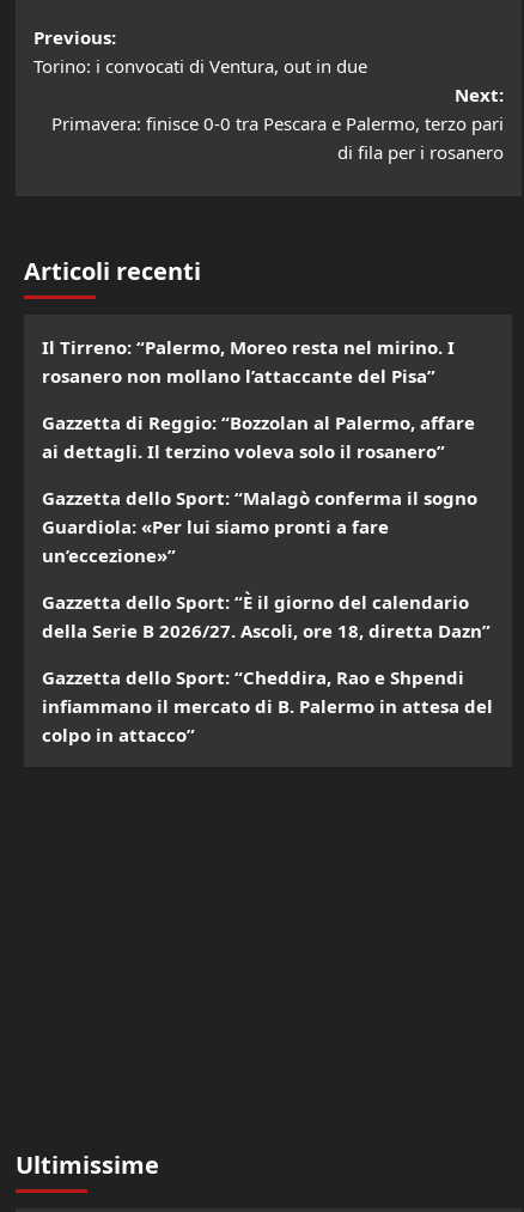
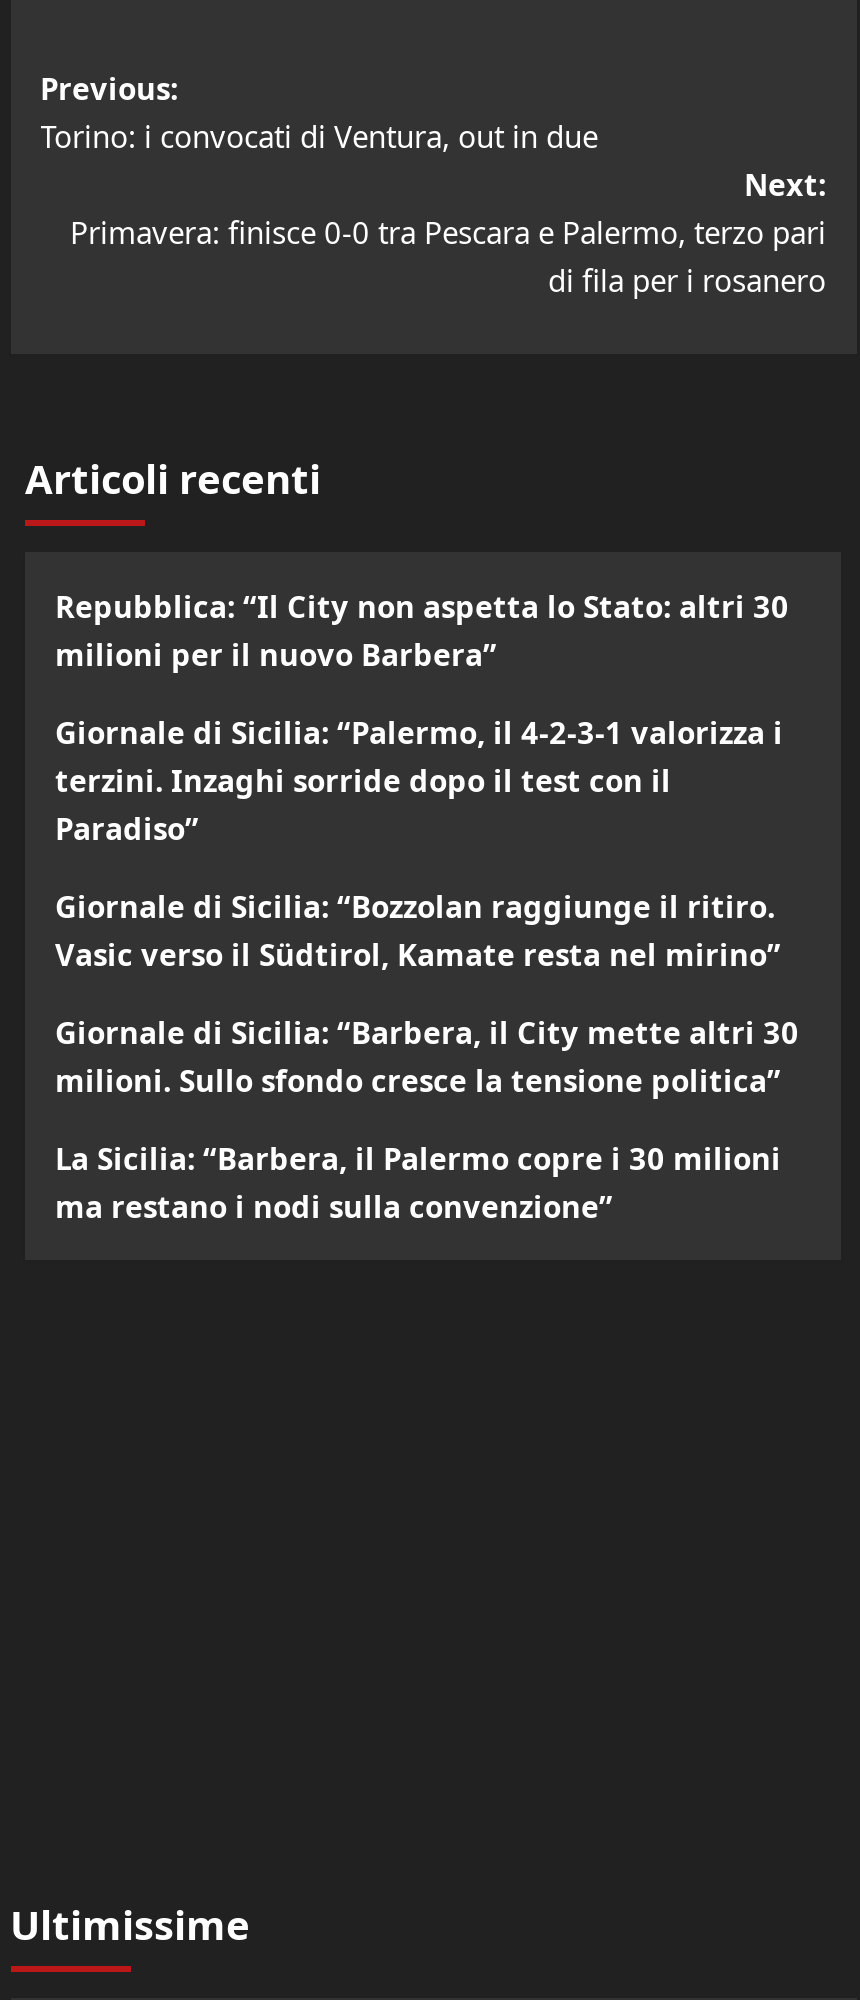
- Il Tirreno: “Palermo, Moreo resta nel mirino. I
- rosanero non mollano l’attaccante del Pisa”
+ Repubblica: “Il City non aspetta lo Stato: altri 30
+ milioni per il nuovo Barbera”

- Gazzetta di Reggio: “Bozzolan al Palermo, affare
- ai dettagli. Il terzino voleva solo il rosanero”
+ Giornale di Sicilia: “Palermo, il 4-2-3-1 valorizza i
+ terzini. Inzaghi sorride dopo il test con il
+ Paradiso”

- Gazzetta dello Sport: “Malagò conferma il sogno
- Guardiola: «Per lui siamo pronti a fare
- un’eccezione»”
+ Giornale di Sicilia: “Bozzolan raggiunge il ritiro.
+ Vasic verso il Südtirol, Kamate resta nel mirino”

- Gazzetta dello Sport: “È il giorno del calendario
- della Serie B 2026/27. Ascoli, ore 18, diretta Dazn”
+ Giornale di Sicilia: “Barbera, il City mette altri 30
+ milioni. Sullo sfondo cresce la tensione politica”

- Gazzetta dello Sport: “Cheddira, Rao e Shpendi
- infiammano il mercato di B. Palermo in attesa del
- colpo in attacco”
+ La Sicilia: “Barbera, il Palermo copre i 30 milioni
+ ma restano i nodi sulla convenzione”
